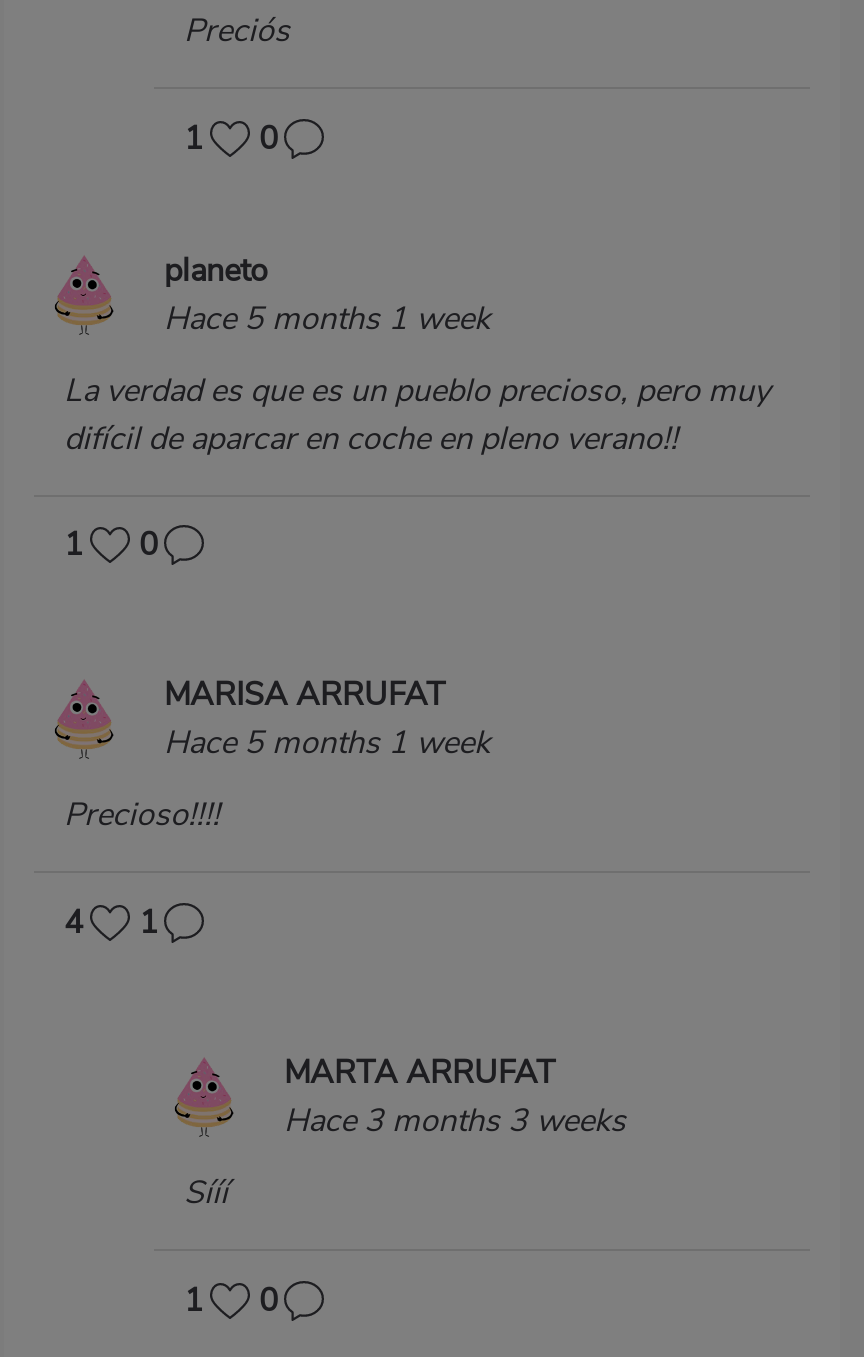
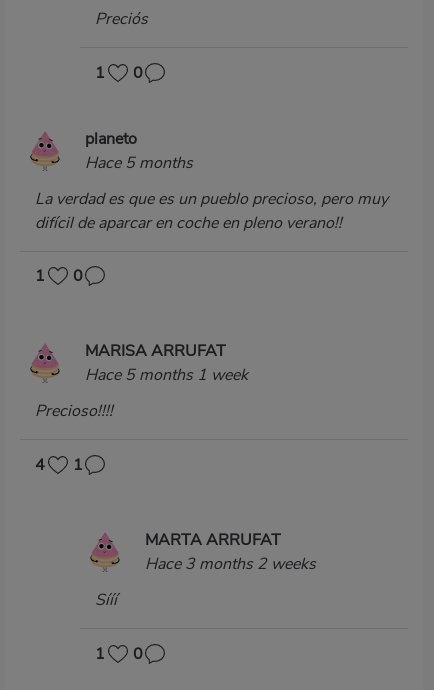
- Hace 5 months 1 week
+ Hace 5 months

- Hace 3 months 3 weeks
+ Hace 3 months 2 weeks
